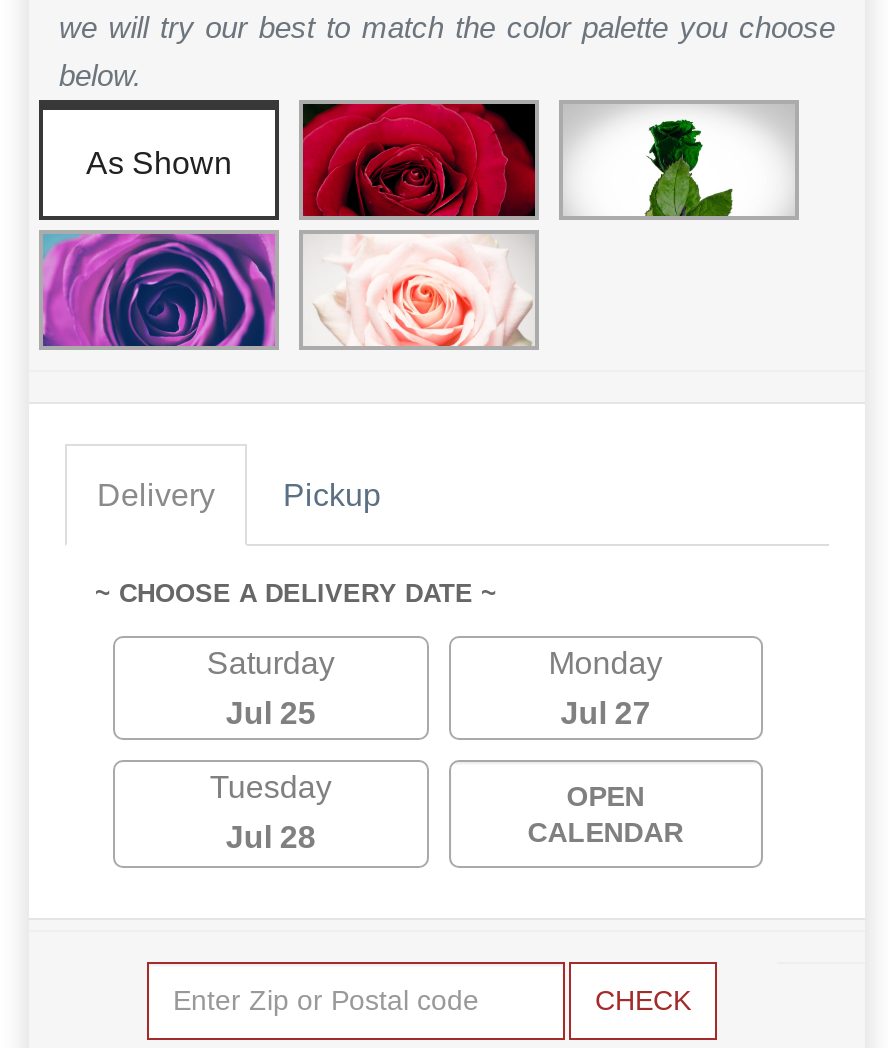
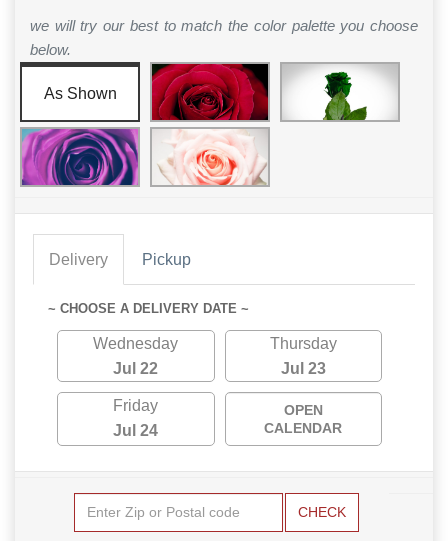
- Saturday
+ Wednesday

- Monday
+ Thursday

- Jul 25
+ Jul 22

- Jul 27
+ Jul 23

- Tuesday
+ Friday

- Jul 28
+ Jul 24
